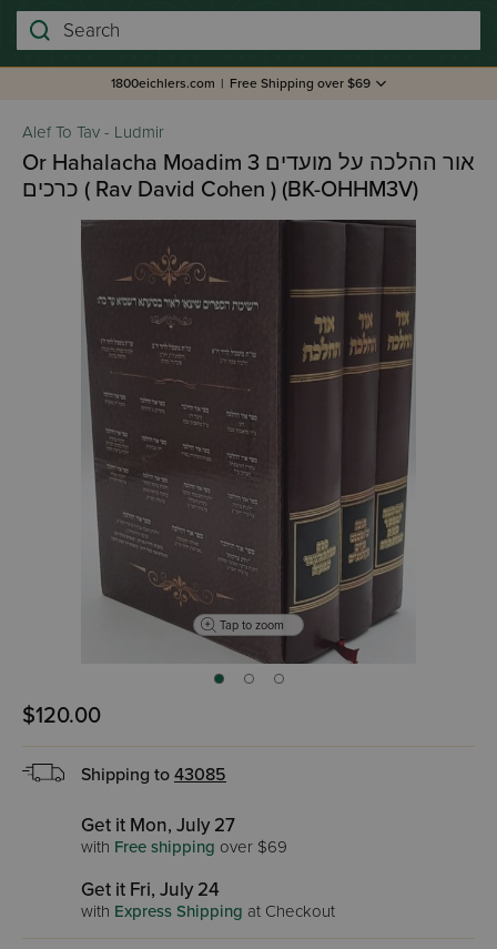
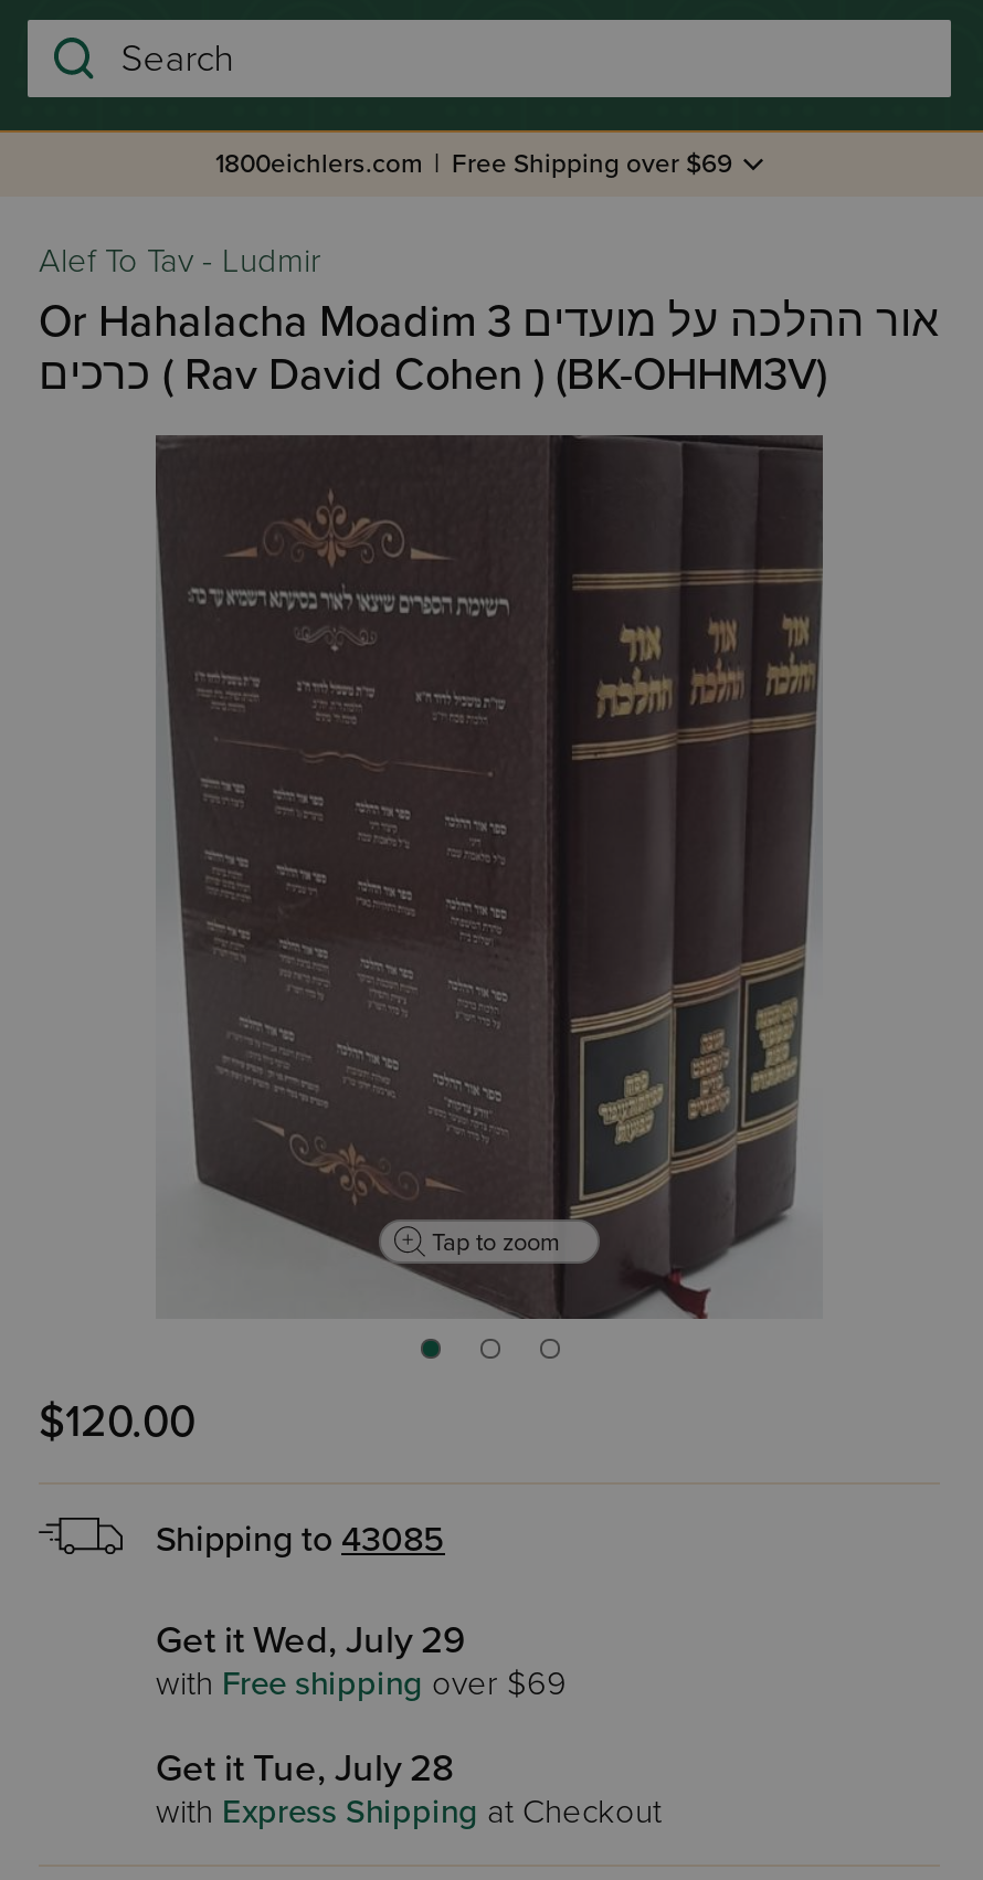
- Get it Mon, July 27
+ Get it Wed, July 29

- Get it Fri, July 24
+ Get it Tue, July 28
